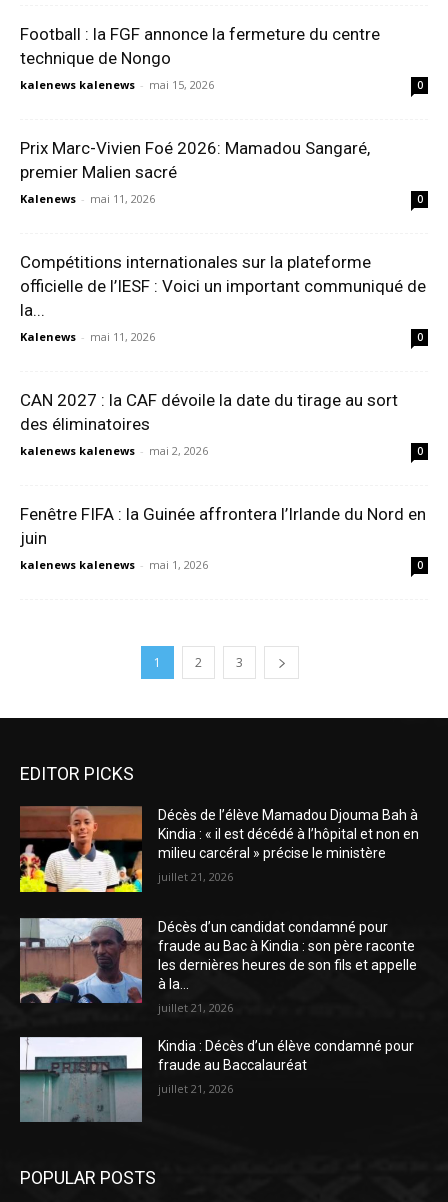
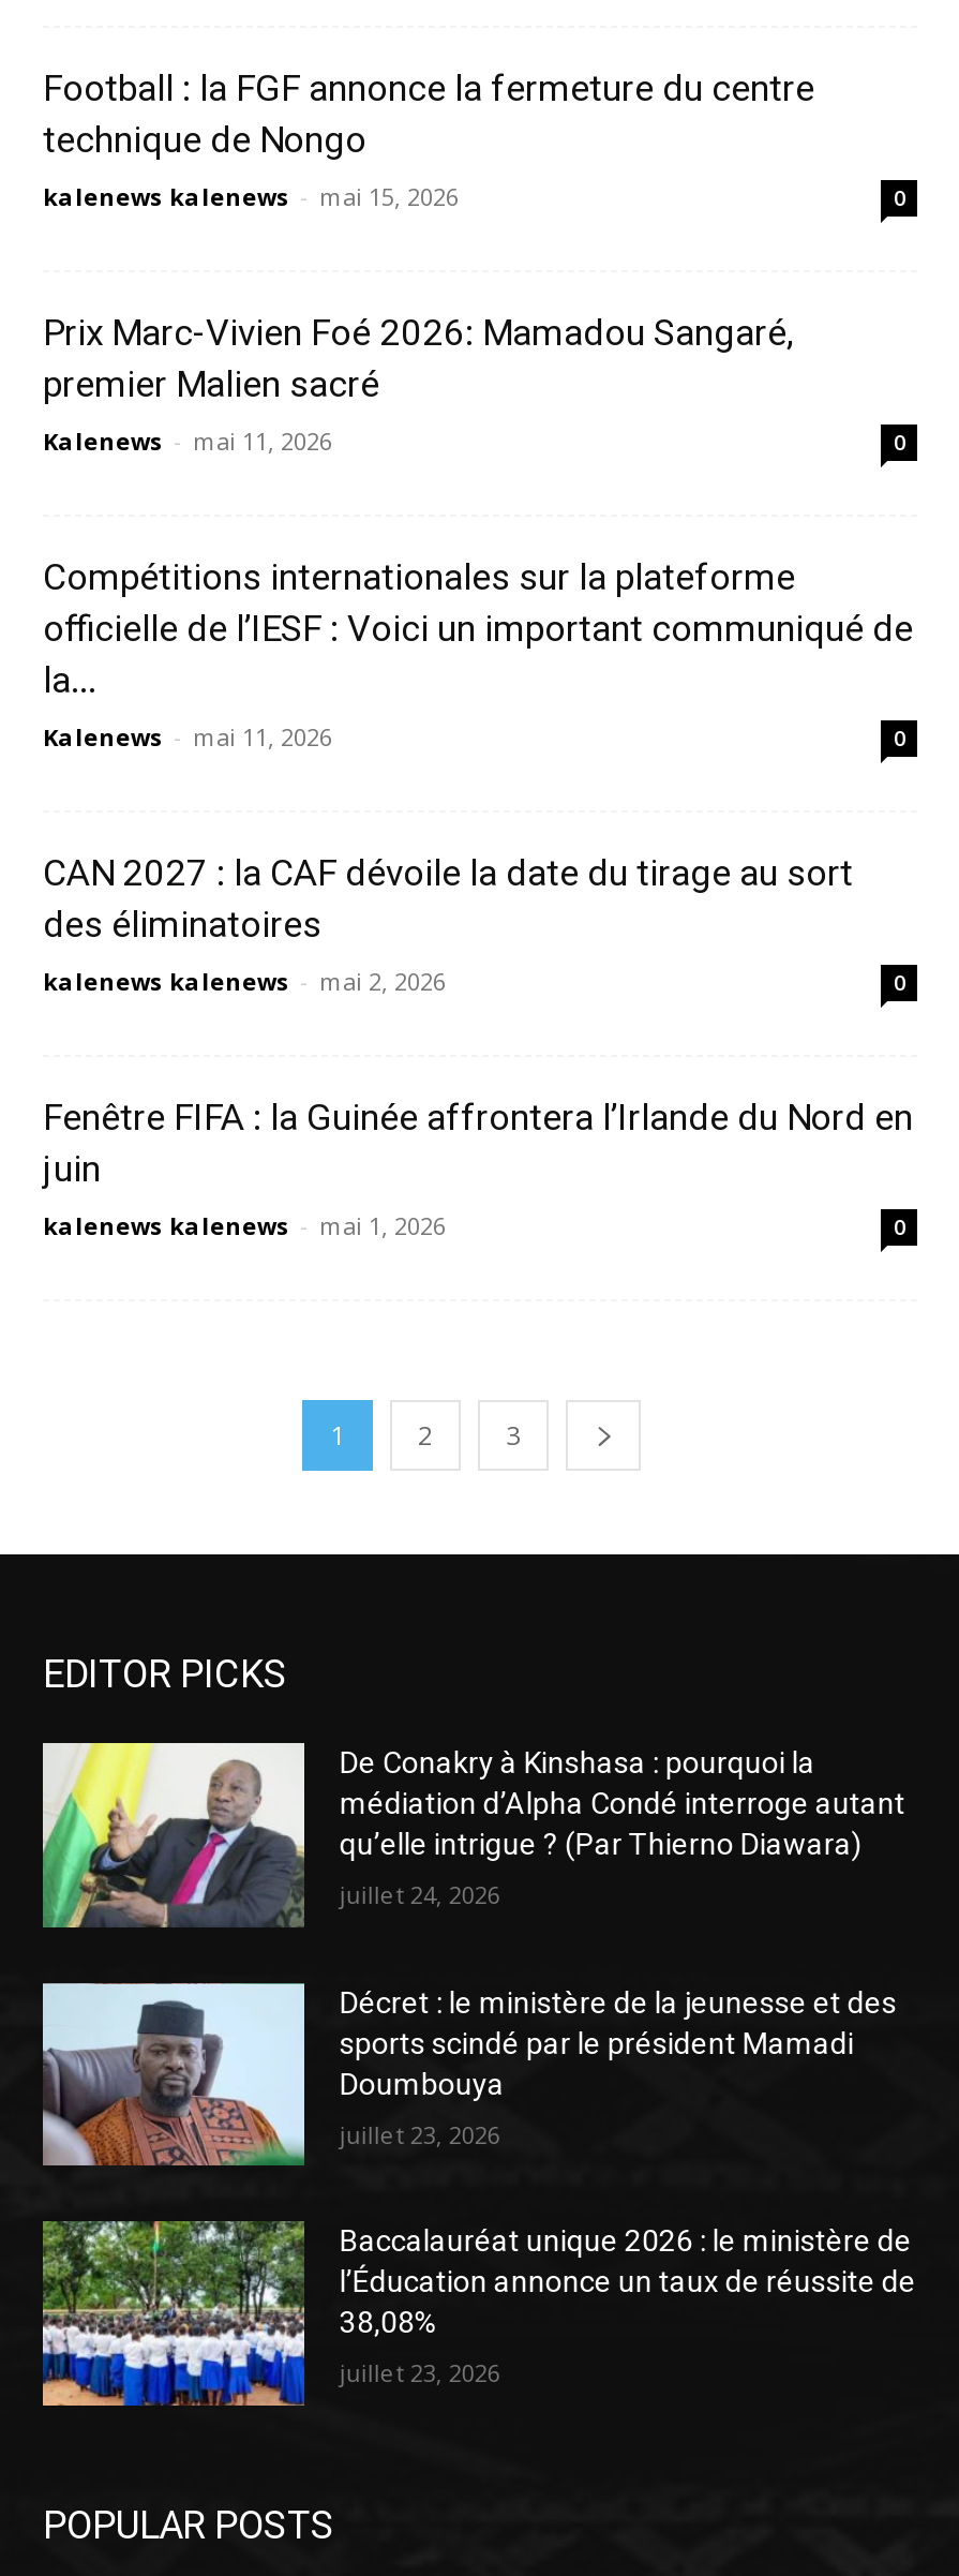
- [image]
- Décès de l’élève Mamadou Djouma Bah à
- Kindia : « il est décédé à l’hôpital et non en
- milieu carcéral » précise le ministère
+ [image]
+ De Conakry à Kinshasa : pourquoi la
+ médiation d’Alpha Condé interroge autant
+ qu’elle intrigue ? (Par Thierno Diawara)

- juillet 21, 2026
+ juillet 24, 2026

- [image]
- Décès d’un candidat condamné pour
- fraude au Bac à Kindia : son père raconte
- les dernières heures de son fils et appelle
- à la...
+ [image]
+ Décret : le ministère de la jeunesse et des
+ sports scindé par le président Mamadi
+ Doumbouya

- juillet 21, 2026
+ juillet 23, 2026

- [image]
- Kindia : Décès d’un élève condamné pour
- fraude au Baccalauréat
+ [image]
+ Baccalauréat unique 2026 : le ministère de
+ l’Éducation annonce un taux de réussite de
+ 38,08%

- juillet 21, 2026
+ juillet 23, 2026
